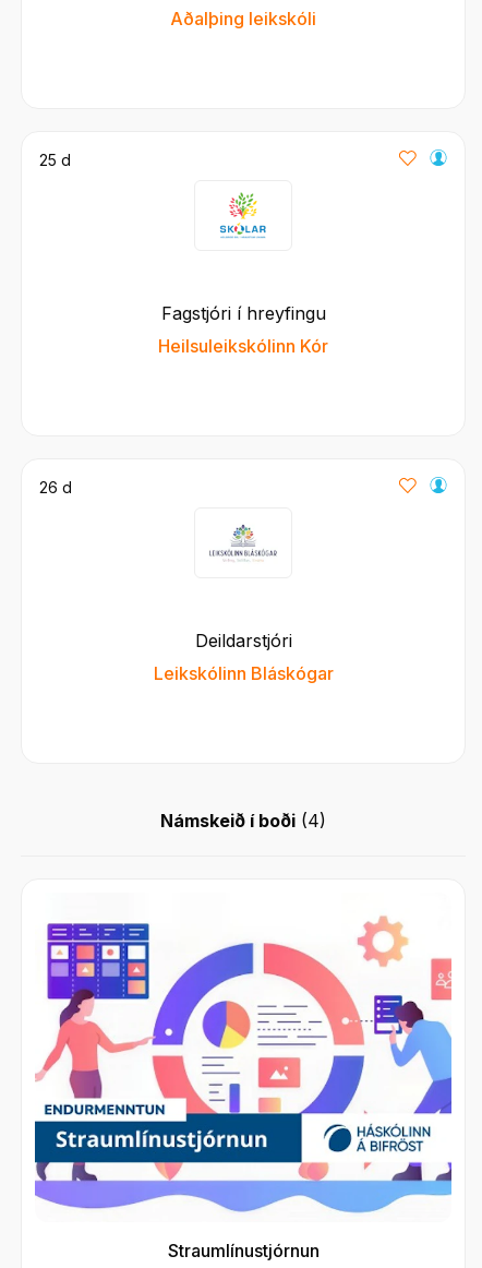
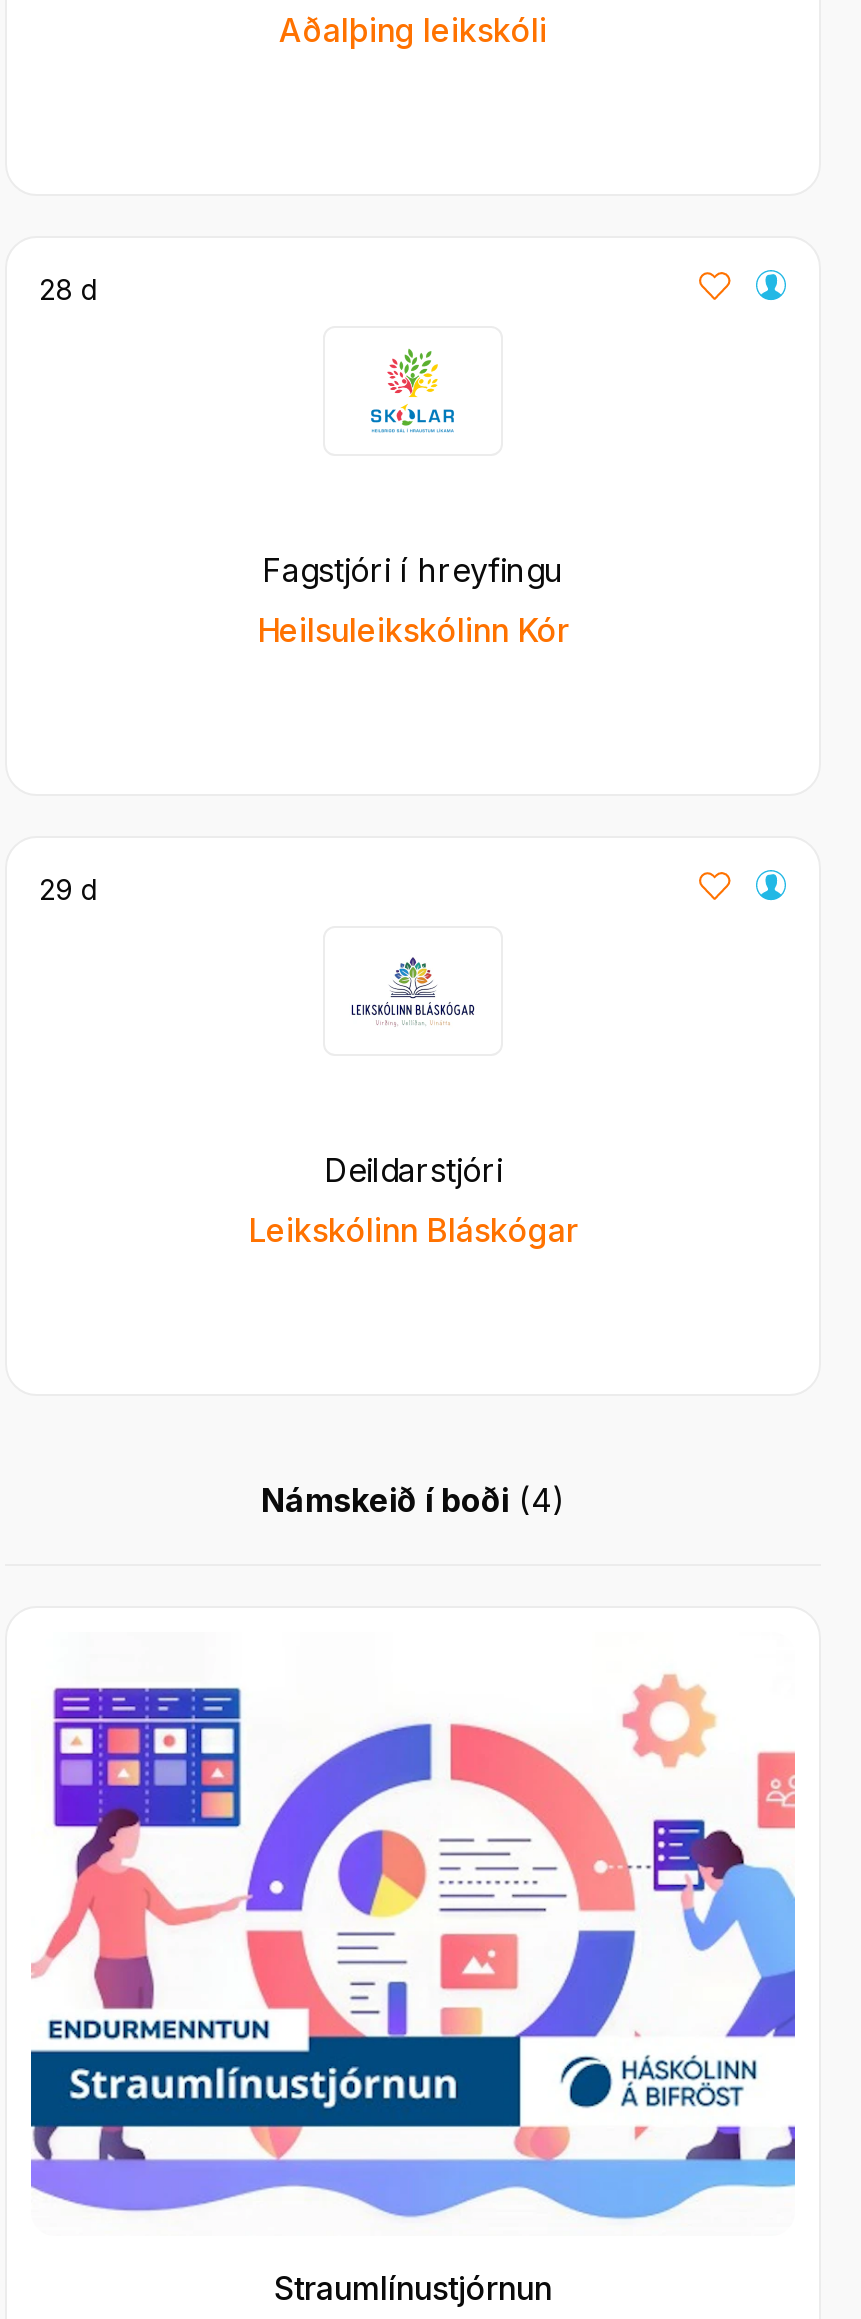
- 25 d
+ 28 d

- 26 d
+ 29 d
